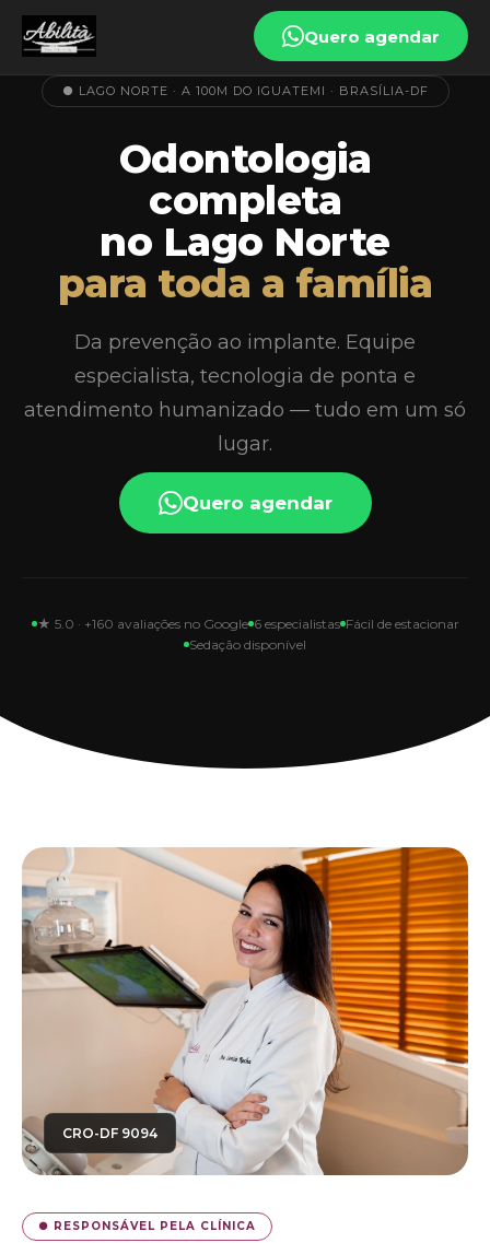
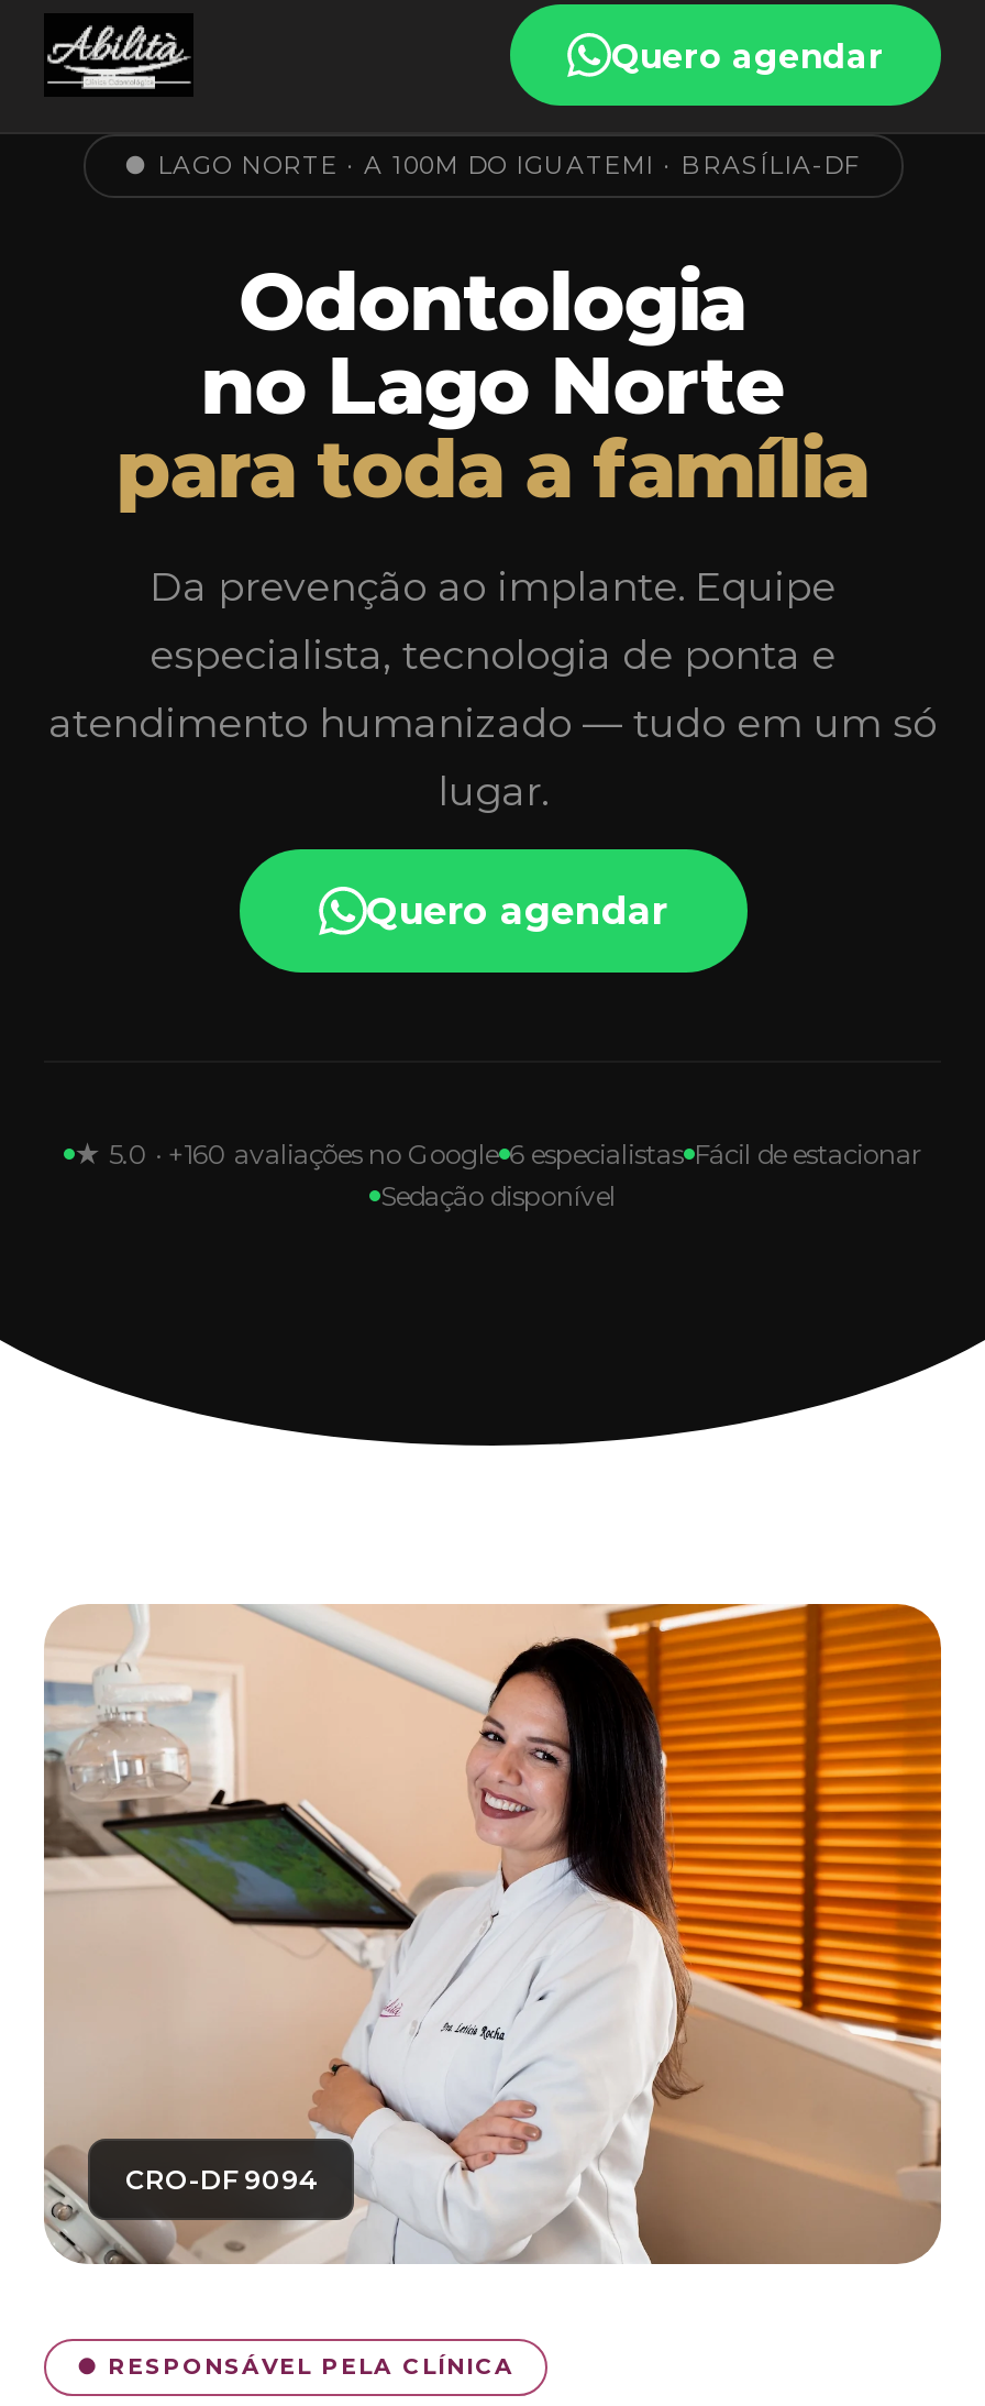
- completa
